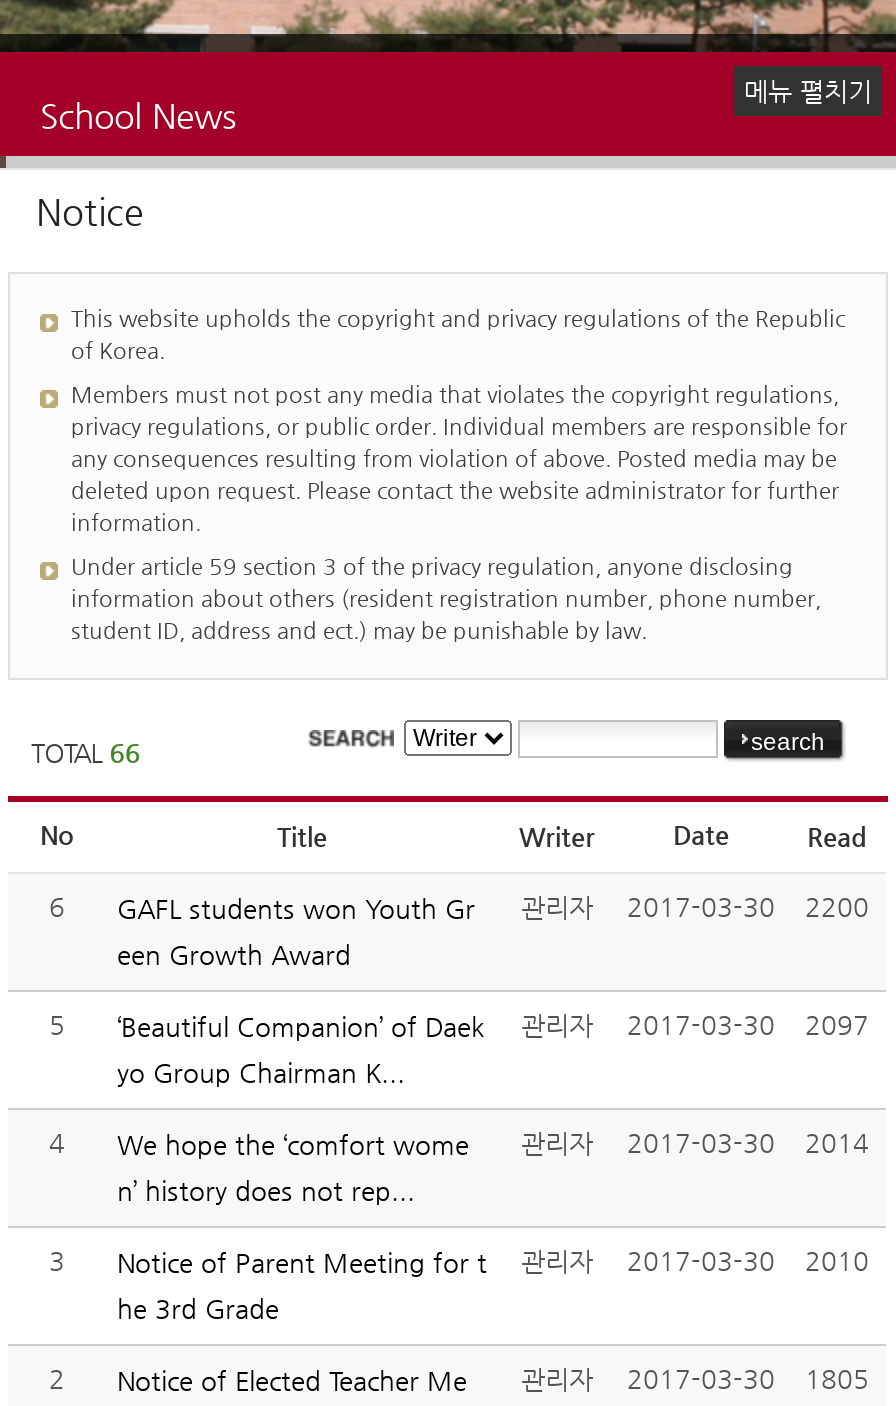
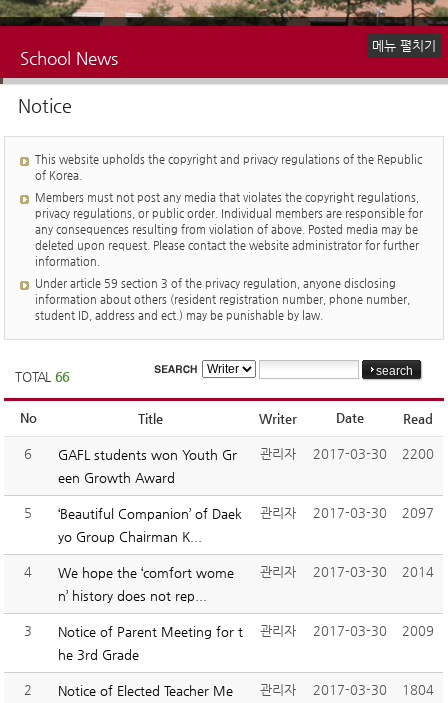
- 3 Notice of Parent Meeting for t 관리자 2017-03-30 2010
+ 3 Notice of Parent Meeting for t 관리자 2017-03-30 2009

- 2 Notice of Elected Teacher Me 관리자 2017-03-30 1805
+ 2 Notice of Elected Teacher Me 관리자 2017-03-30 1804
